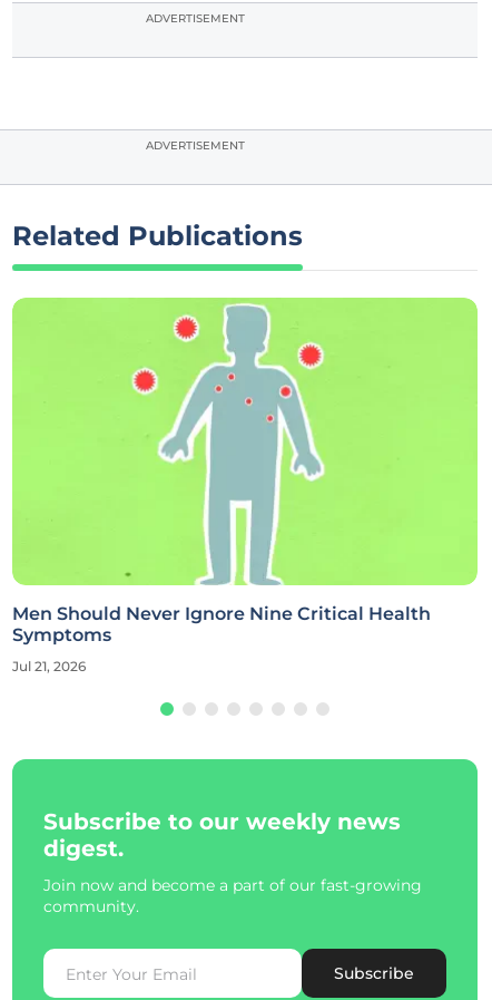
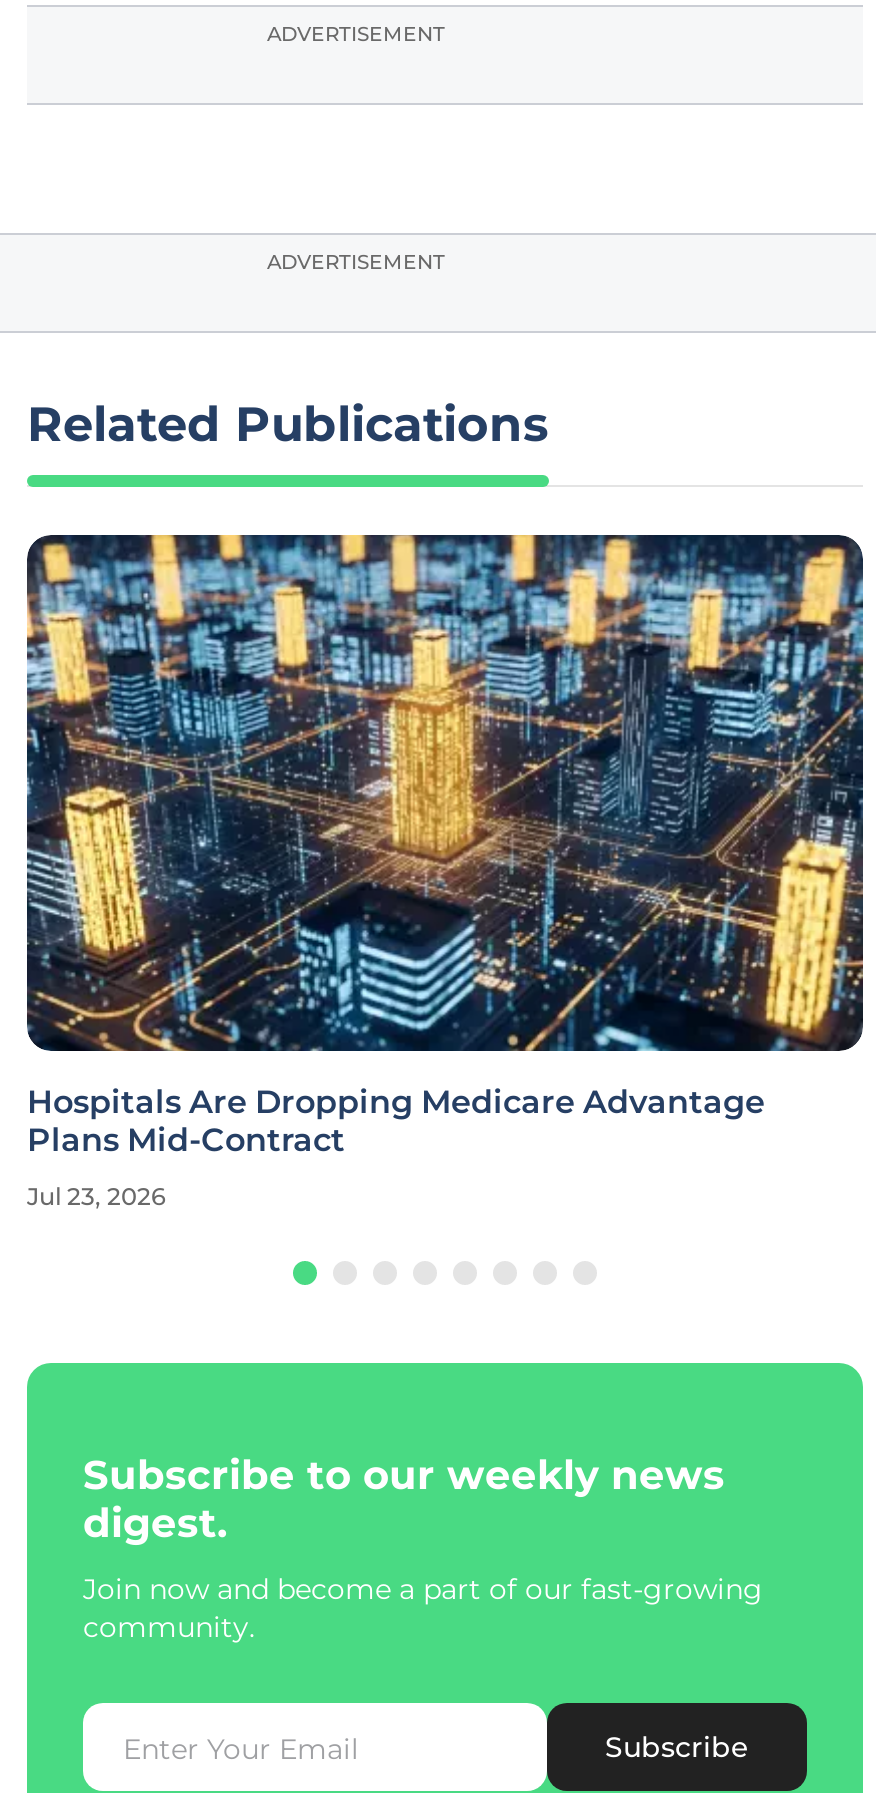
- [image]
- Men Should Never Ignore Nine Critical Health
- Symptoms
+ [image]
+ Hospitals Are Dropping Medicare Advantage
+ Plans Mid-Contract

- Jul 21, 2026
+ Jul 23, 2026
